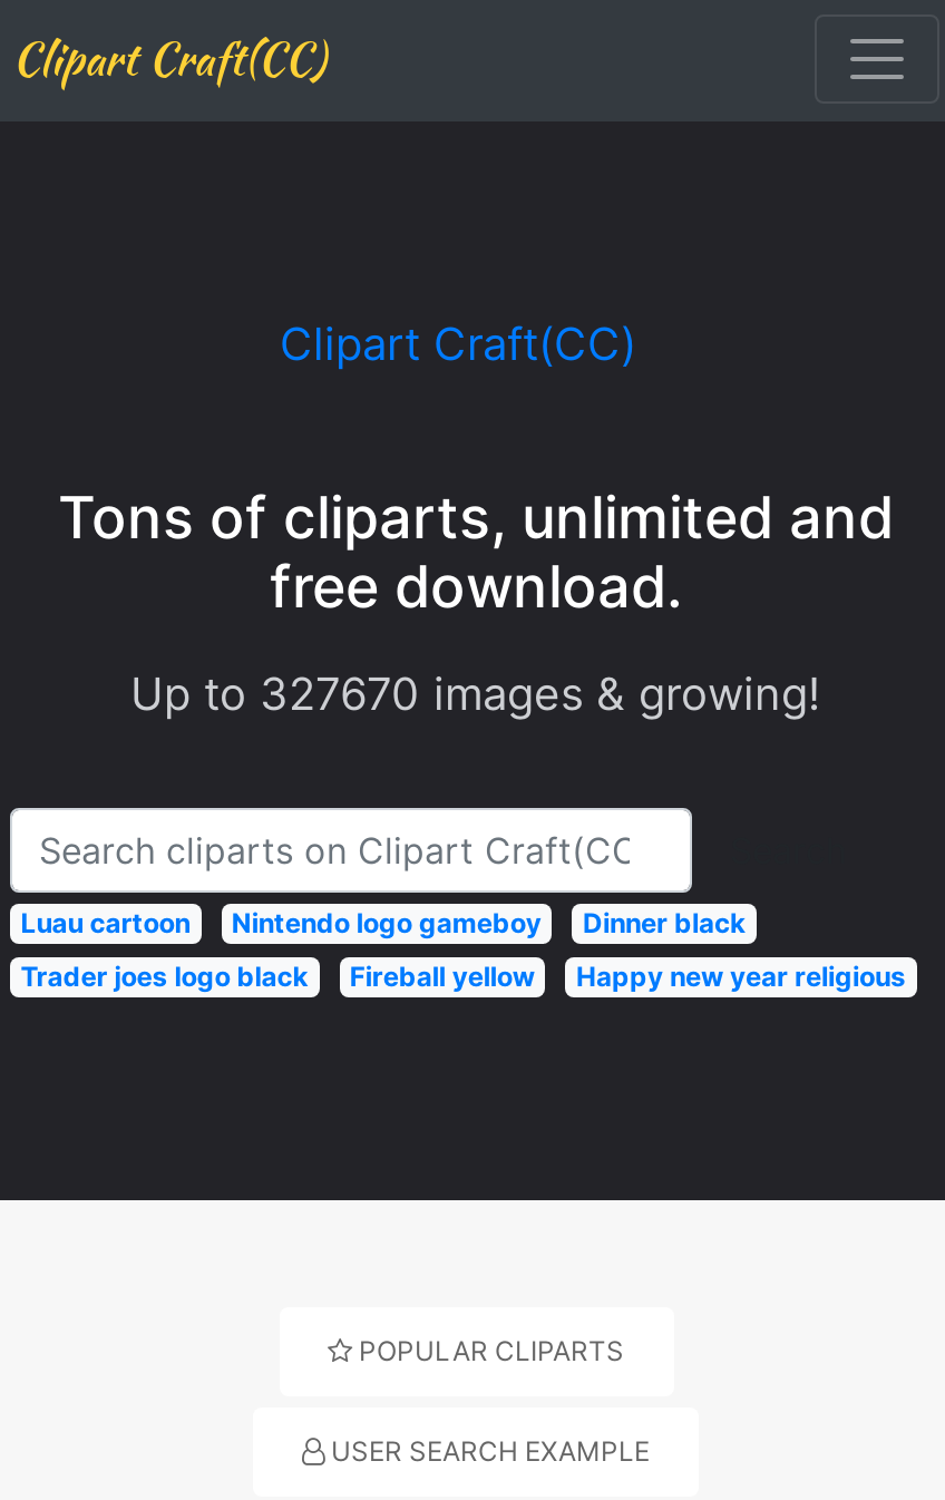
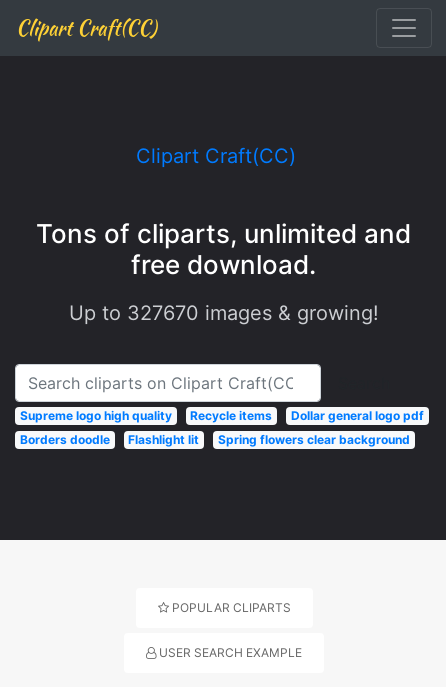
- Luau cartoon
- Nintendo logo gameboy
- Dinner black
+ Supreme logo high quality
+ Recycle items
+ Dollar general logo pdf

- Trader joes logo black
- Fireball yellow
- Happy new year religious
+ Borders doodle
+ Flashlight lit
+ Spring flowers clear background
